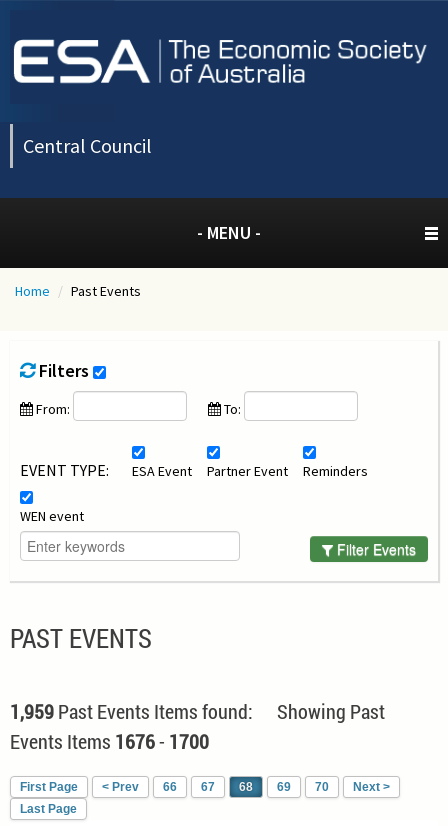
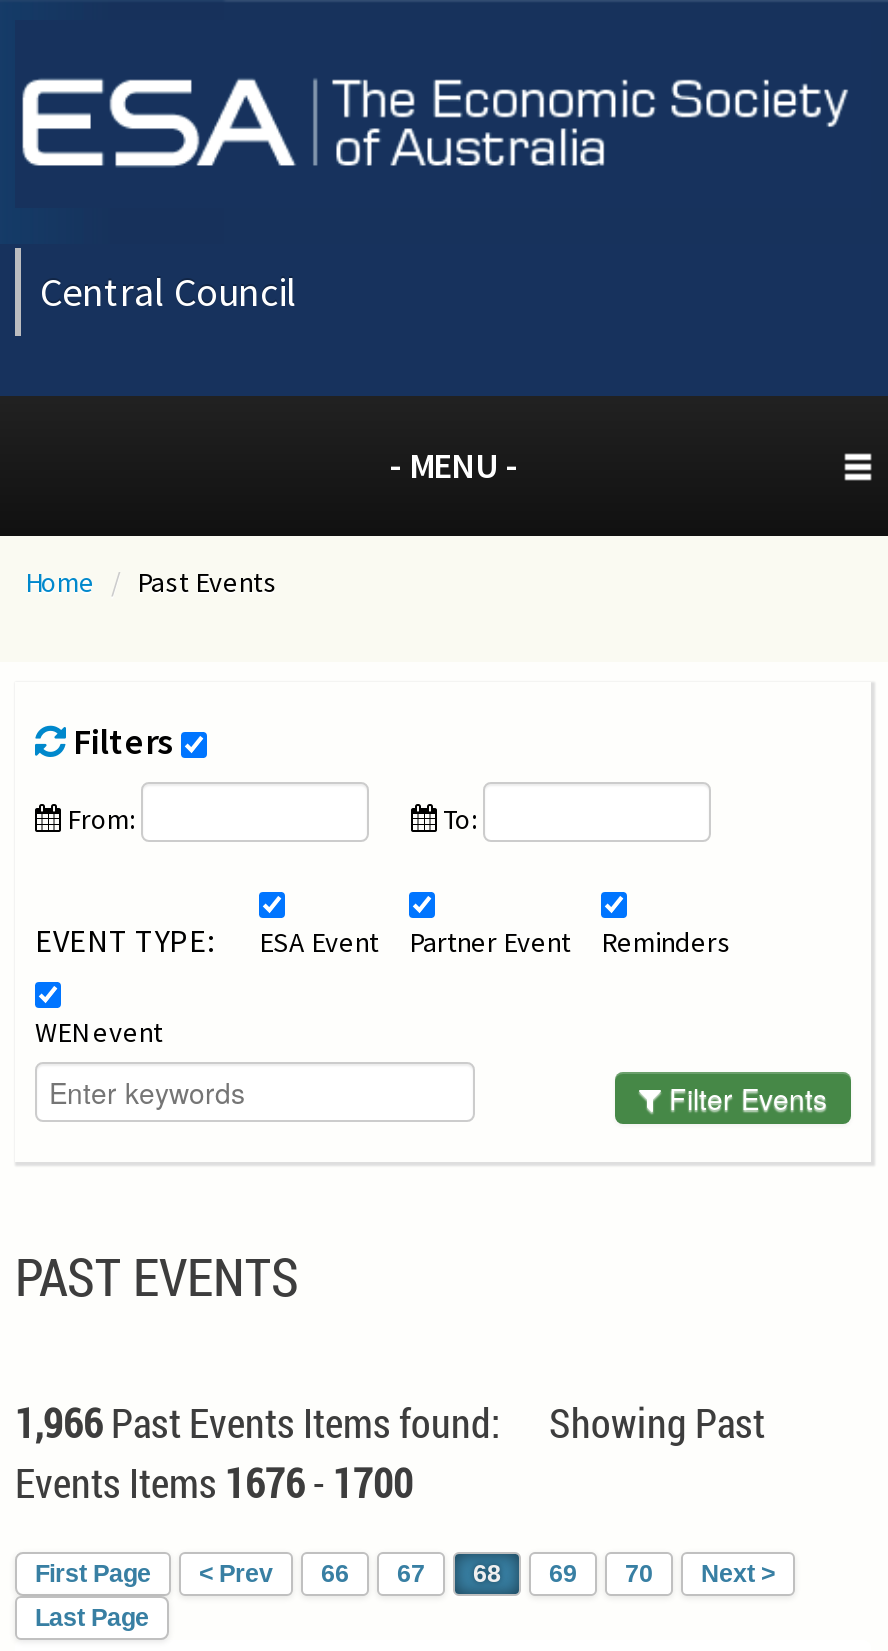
- 1,959 Past Events Items found: Showing Past
+ 1,966 Past Events Items found: Showing Past
